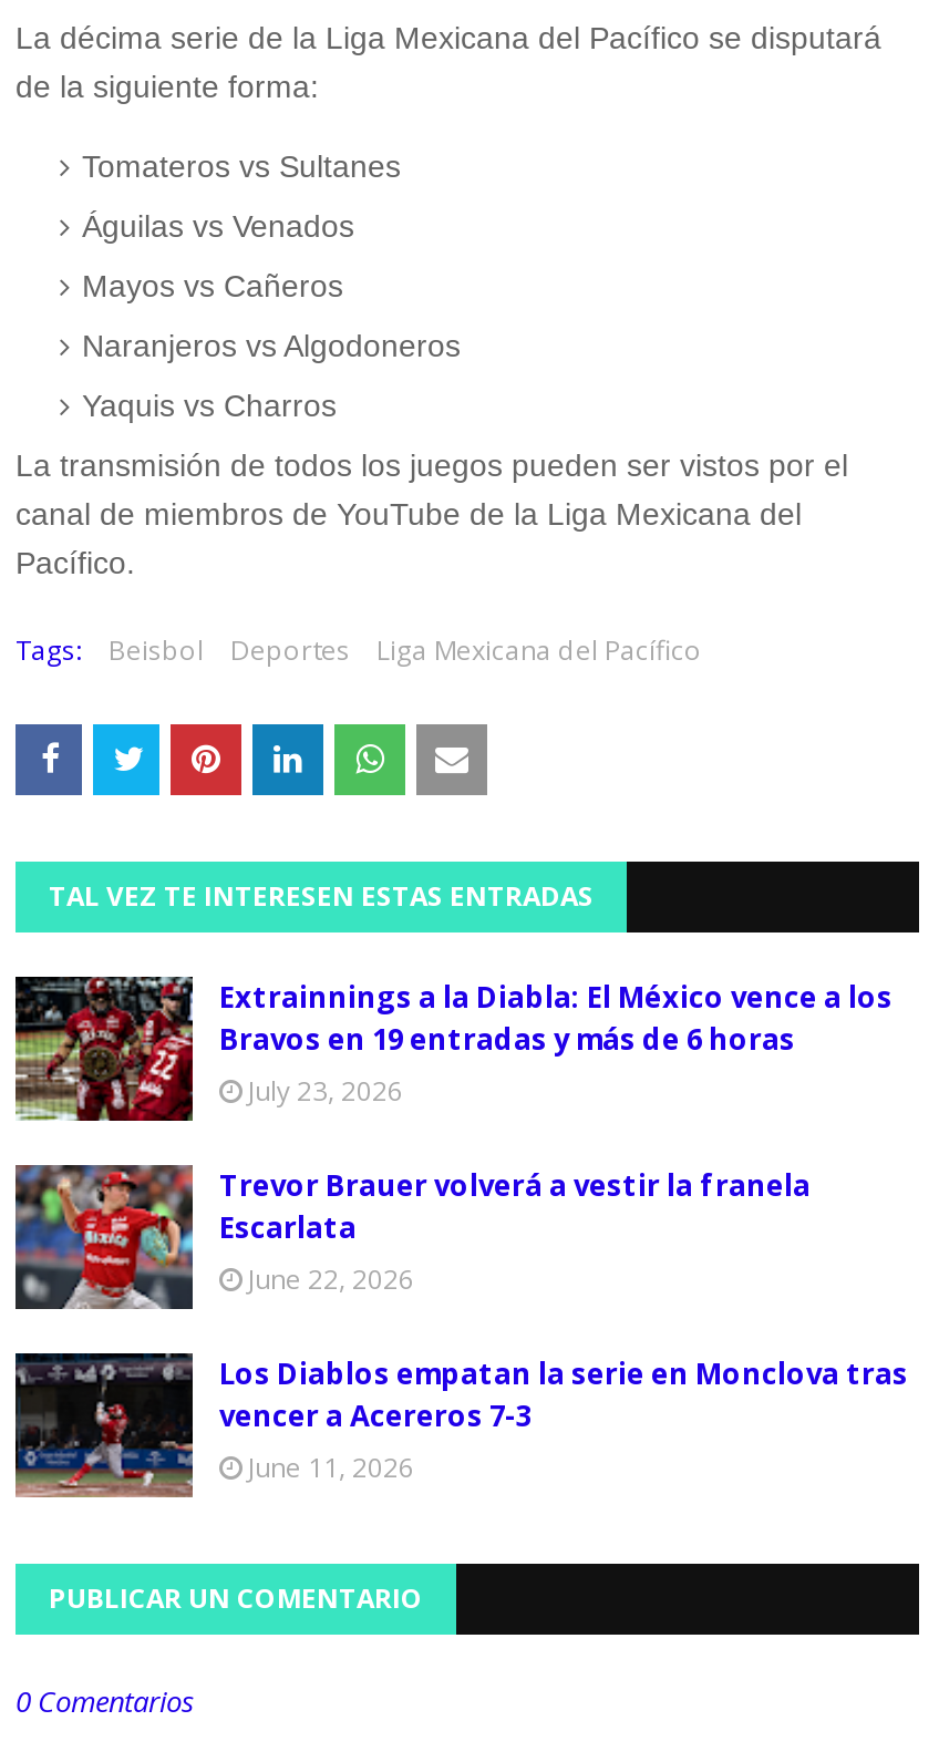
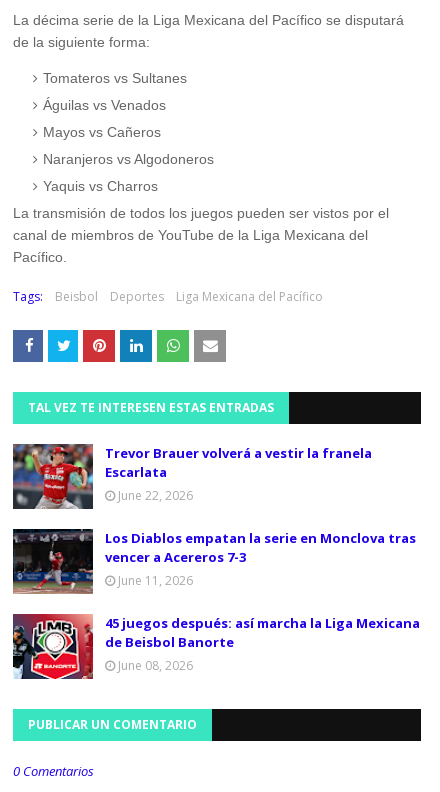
- [image]
- Extrainnings a la Diabla: El México vence a los
- Bravos en 19 entradas y más de 6 horas
- July 23, 2026

moved up: [image] | Trevor Brauer volverá a vestir la franela | Escarlata | June 22, 2026 | Los Diablos empatan la serie en Monclova tras | vencer a Acereros 7-3 | June 11, 2026

+ [image]
+ 45 juegos después: así marcha la Liga Mexicana
+ de Beisbol Banorte
+ June 08, 2026
